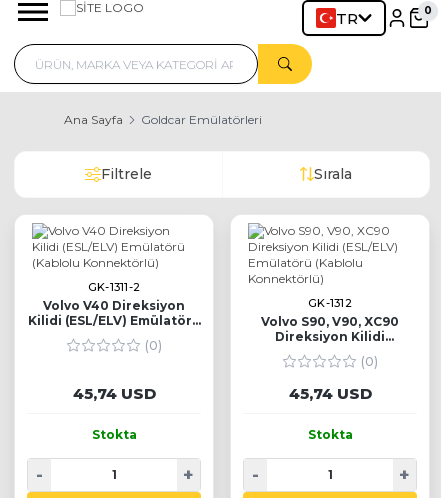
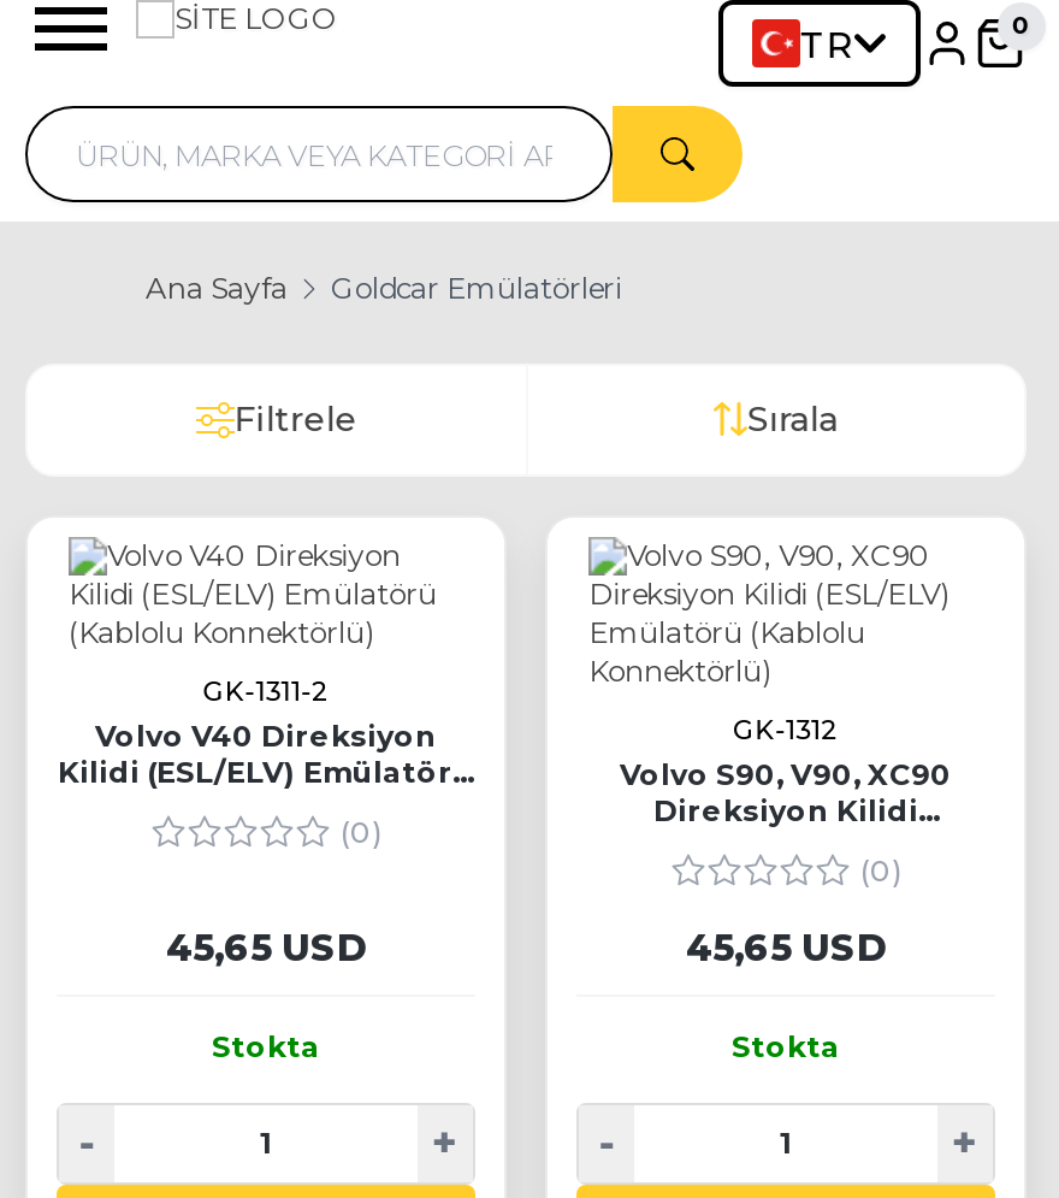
- 45,74 USD
+ 45,65 USD

- 45,74 USD
+ 45,65 USD
